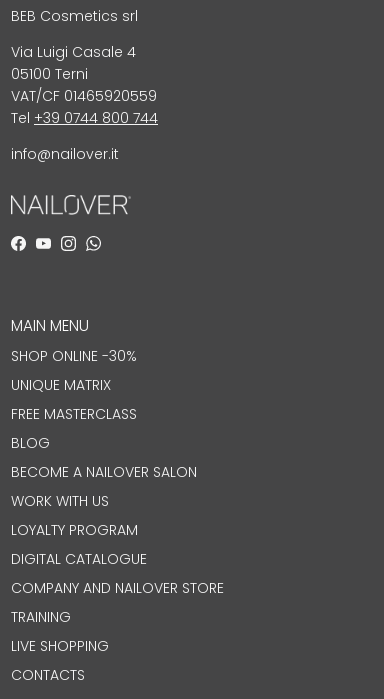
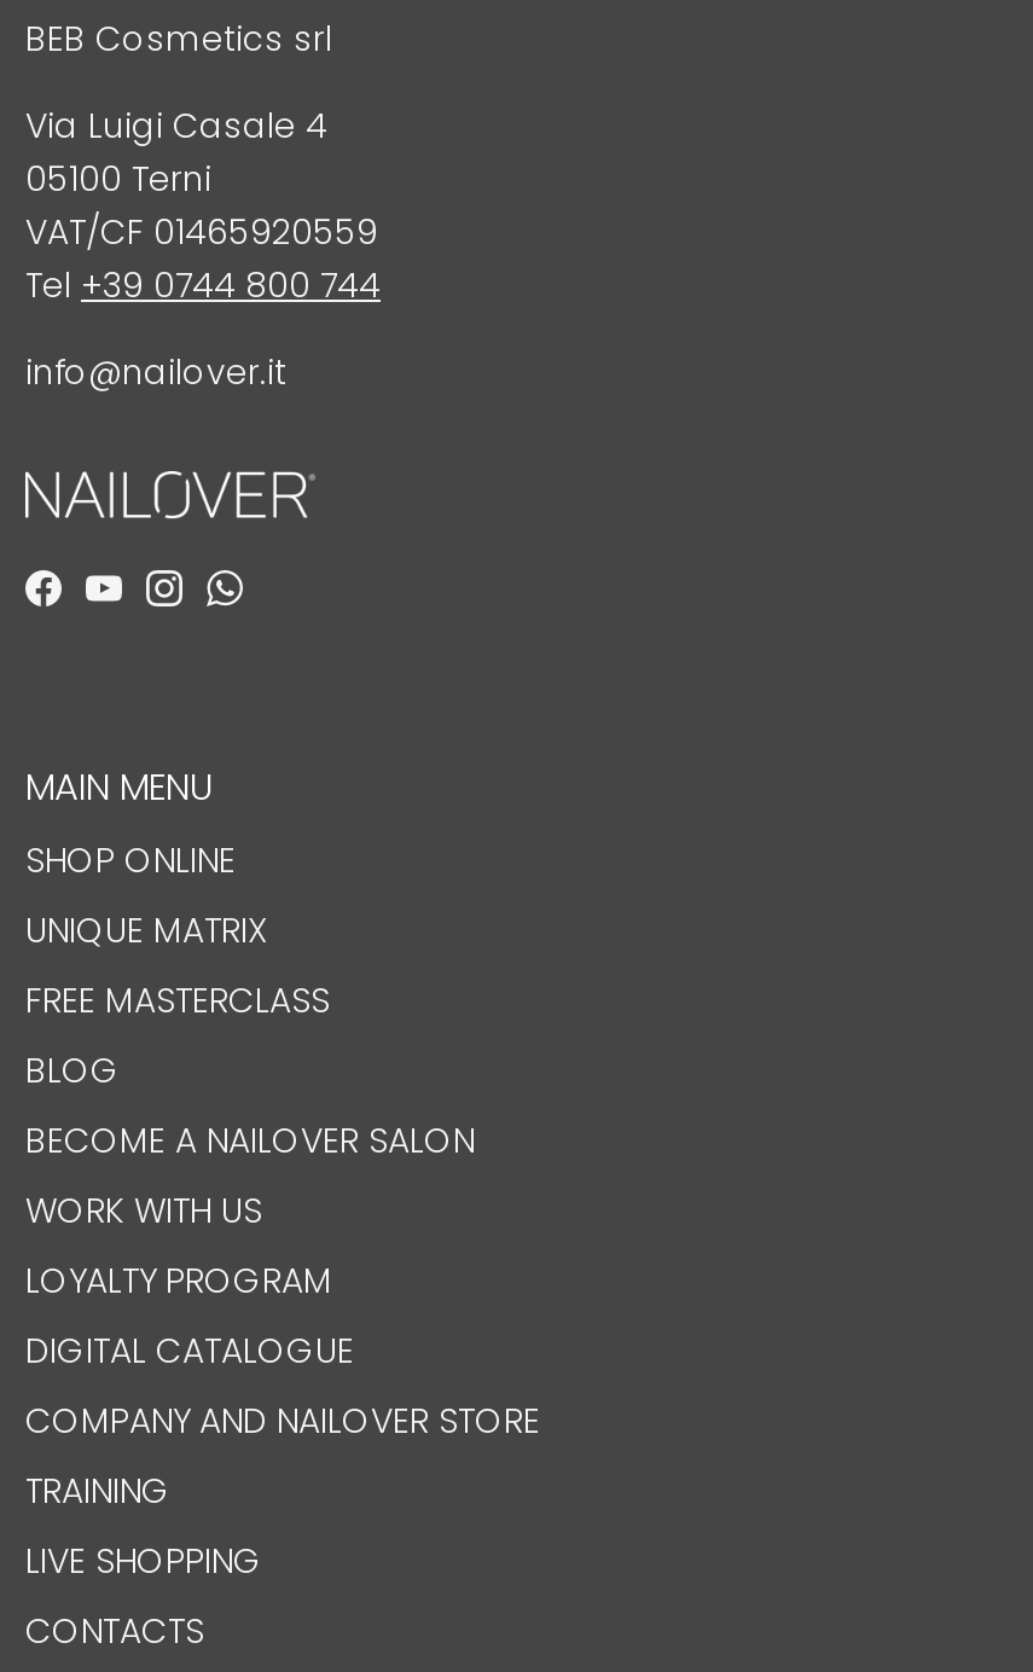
- SHOP ONLINE -30%
+ SHOP ONLINE
